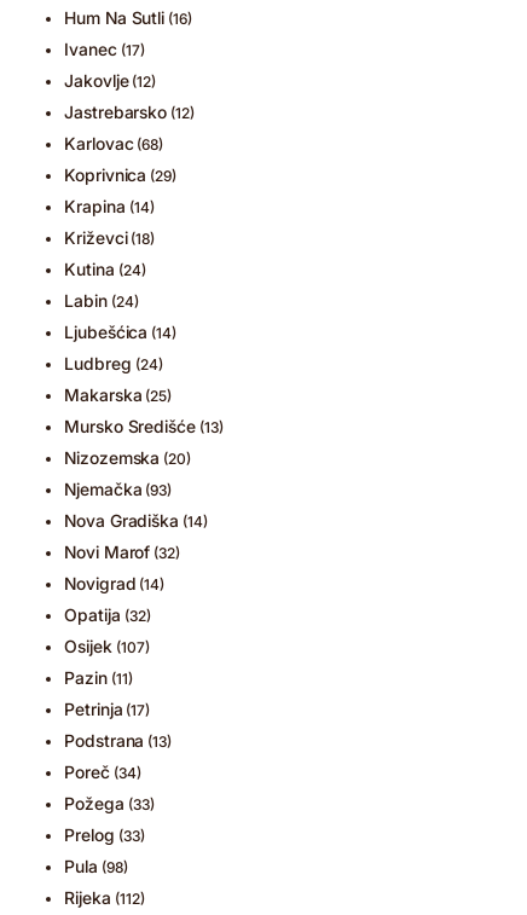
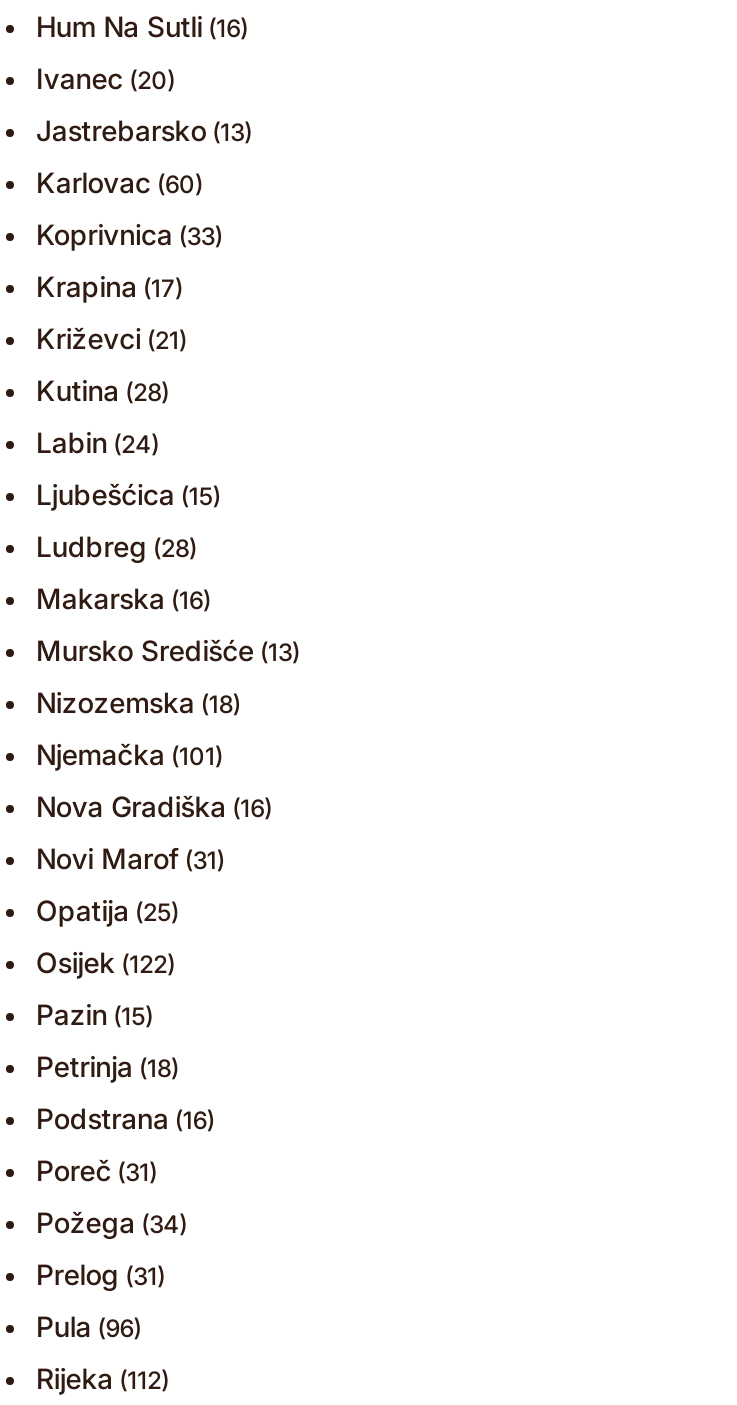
- Ivanec (17)
- Jakovlje (12)
- Jastrebarsko (12)
- Karlovac (68)
- Koprivnica (29)
- Krapina (14)
- Križevci (18)
- Kutina (24)
+ Ivanec (20)
+ Jastrebarsko (13)
+ Karlovac (60)
+ Koprivnica (33)
+ Krapina (17)
+ Križevci (21)
+ Kutina (28)

- Ljubešćica (14)
+ Ljubešćica (15)

- Ludbreg (24)
+ Ludbreg (28)

- Makarska (25)
+ Makarska (16)

- Nizozemska (20)
- Njemačka (93)
- Nova Gradiška (14)
- Novi Marof (32)
- Novigrad (14)
- Opatija (32)
- Osijek (107)
- Pazin (11)
- Petrinja (17)
- Podstrana (13)
- Poreč (34)
- Požega (33)
- Prelog (33)
- Pula (98)
+ Nizozemska (18)
+ Njemačka (101)
+ Nova Gradiška (16)
+ Novi Marof (31)
+ Opatija (25)
+ Osijek (122)
+ Pazin (15)
+ Petrinja (18)
+ Podstrana (16)
+ Poreč (31)
+ Požega (34)
+ Prelog (31)
+ Pula (96)
